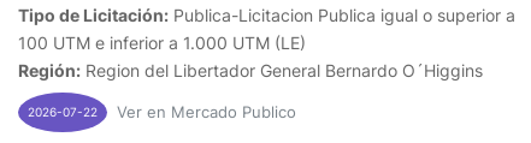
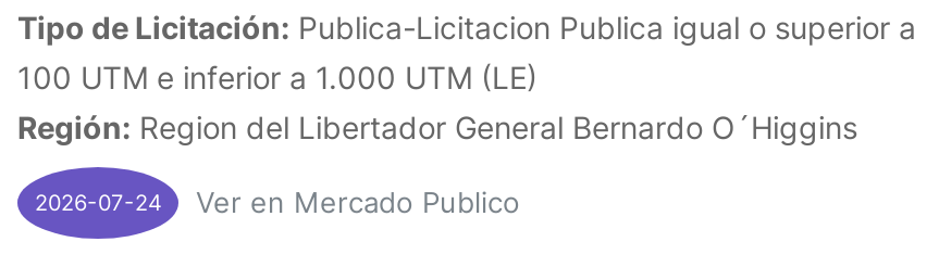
- 2026-07-22 Ver en Mercado Publico
+ 2026-07-24 Ver en Mercado Publico
